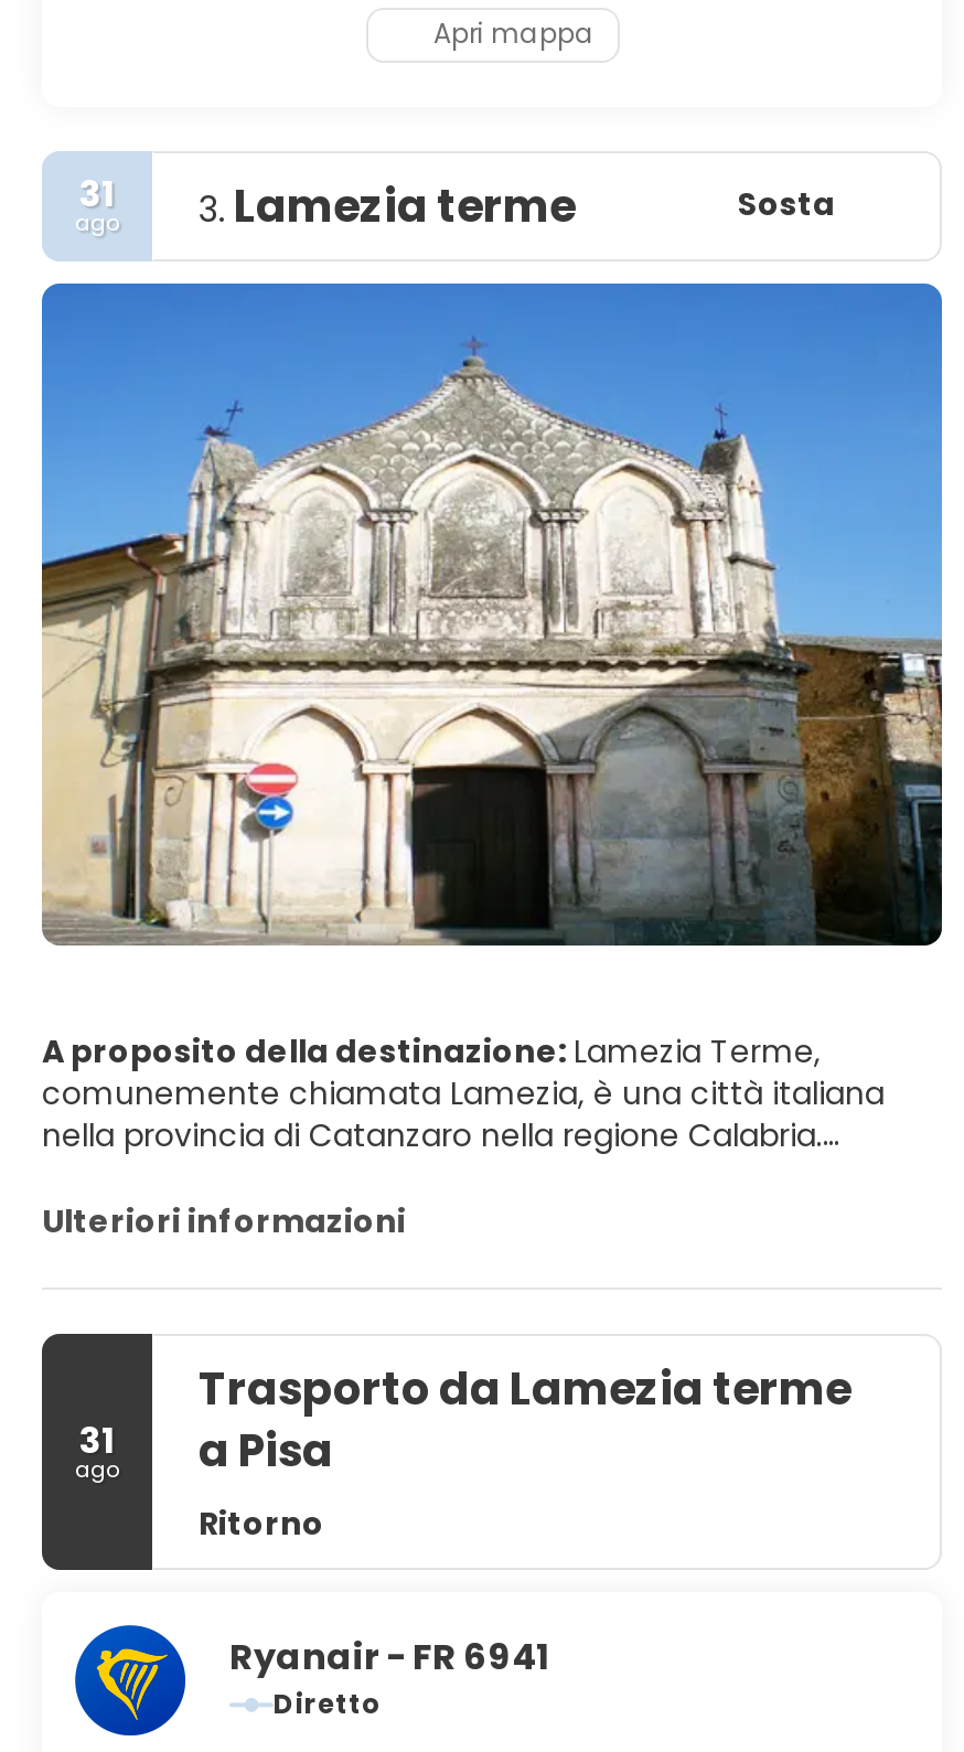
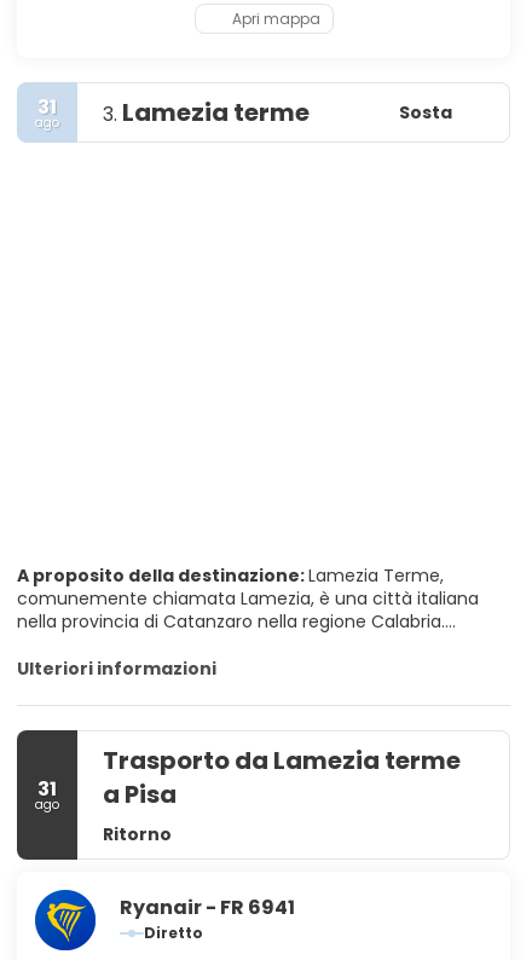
- [image]
